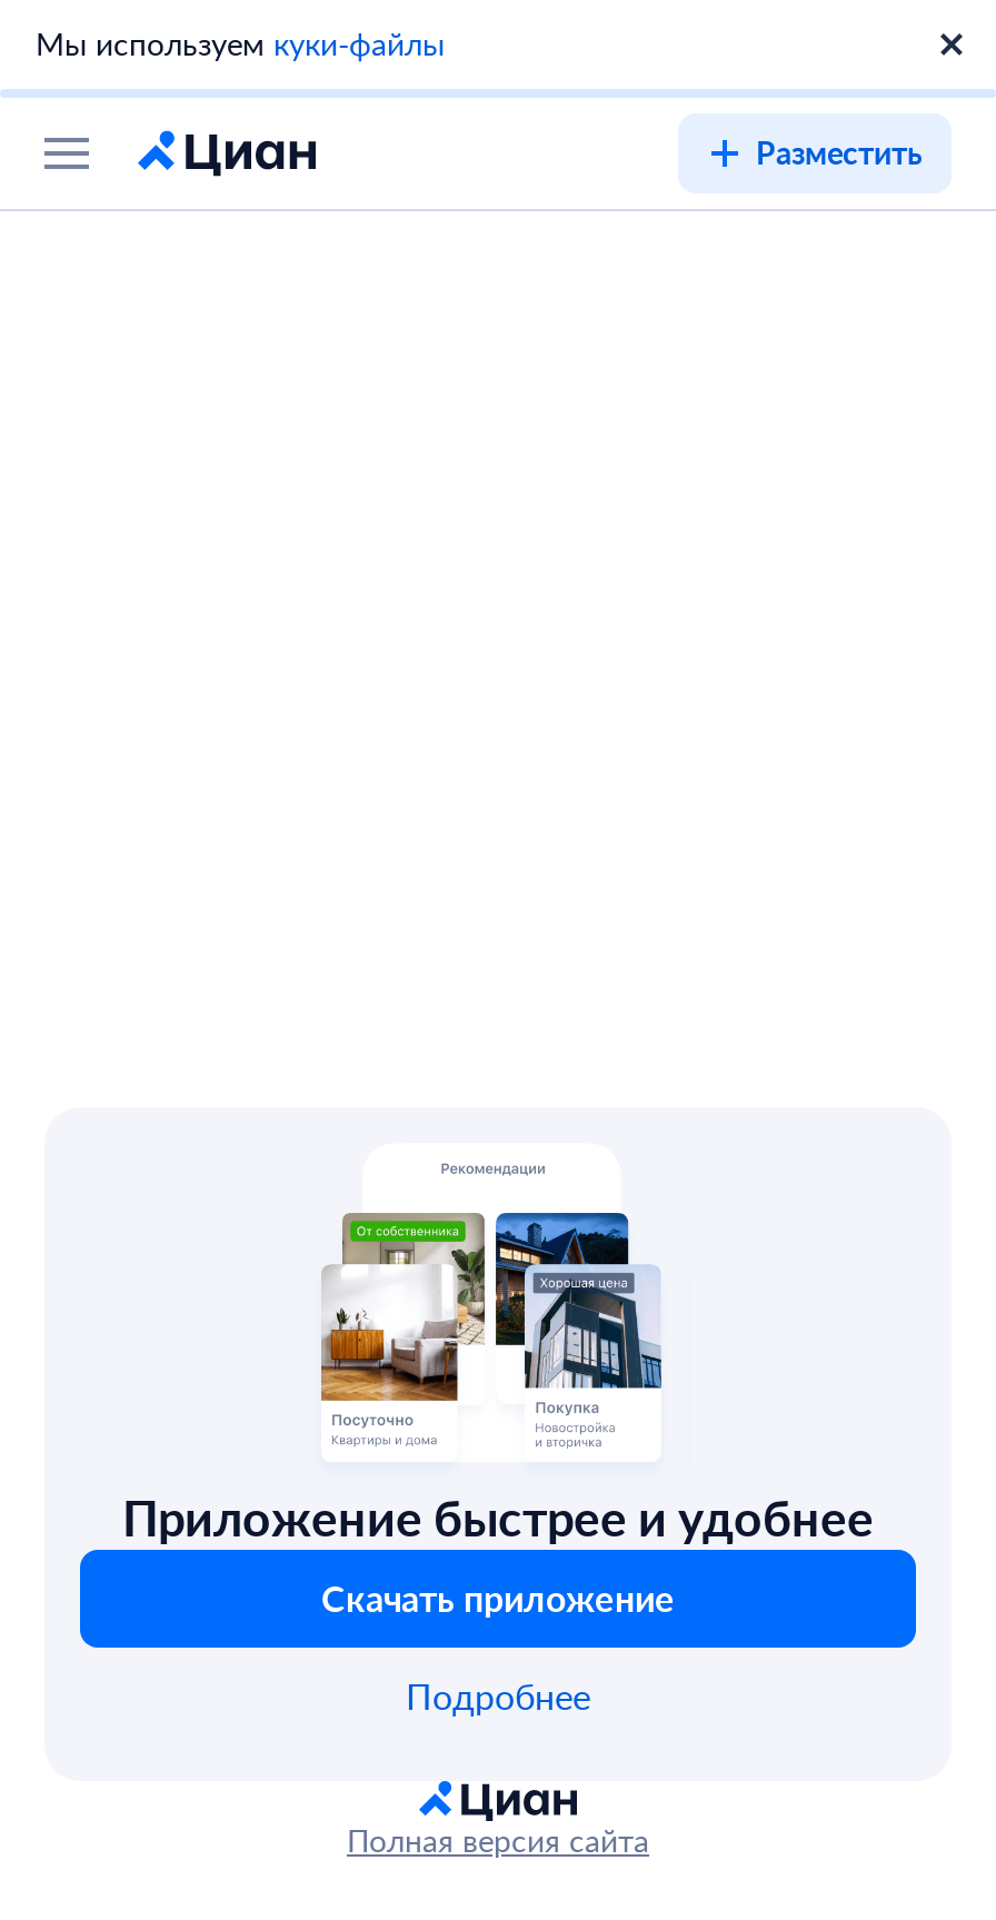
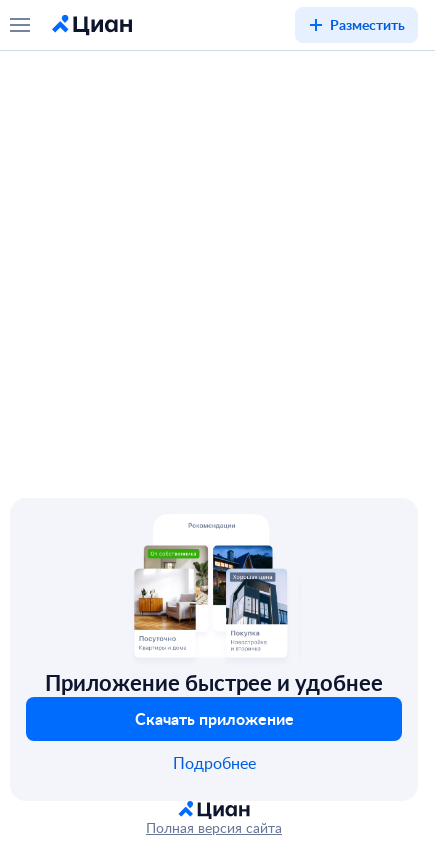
- Мы используем куки-файлы

moved up: Разместить
